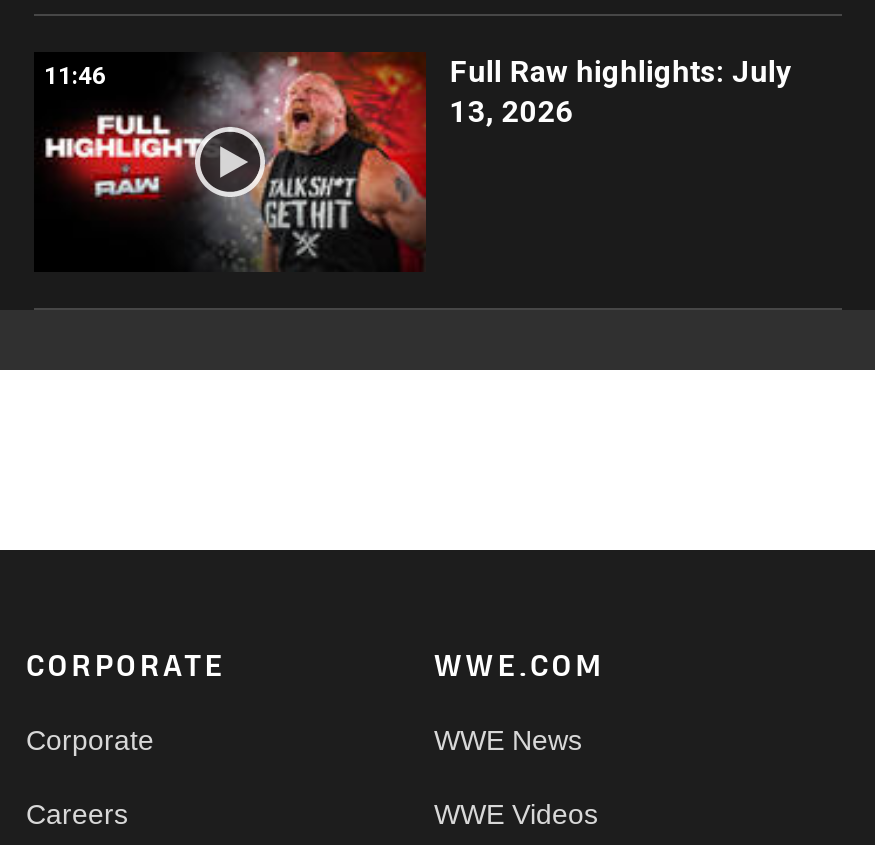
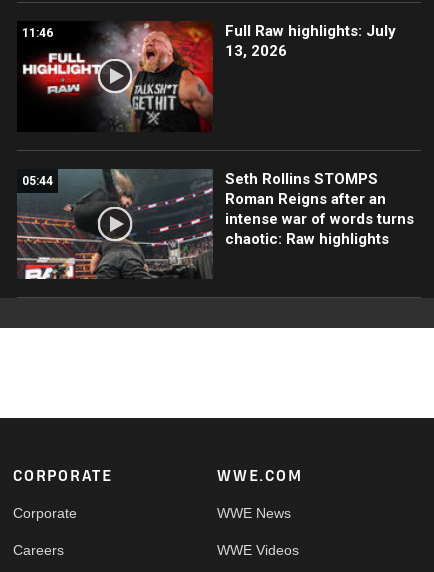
+ [image]
+ 05:44
+ Seth Rollins STOMPS
+ Roman Reigns after an
+ intense war of words turns
+ chaotic: Raw highlights
